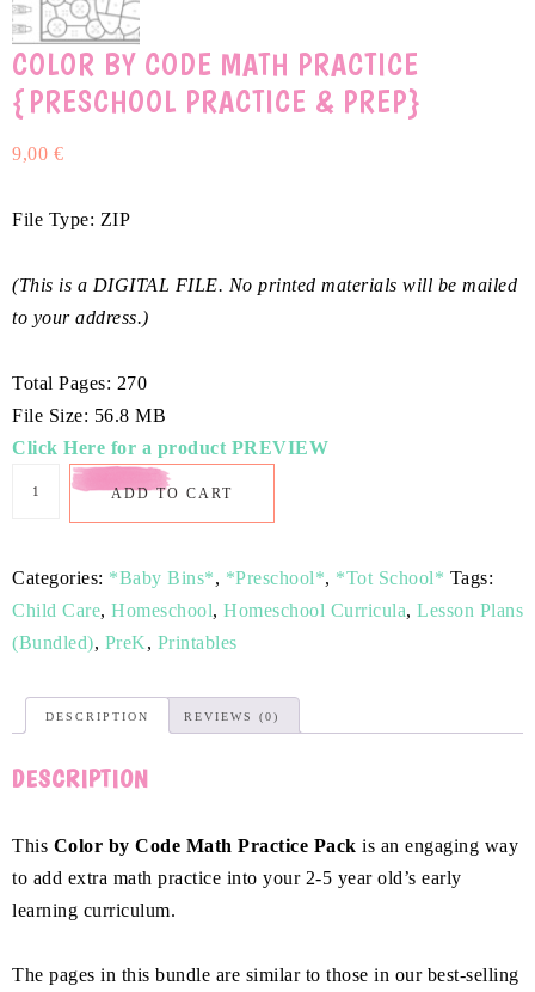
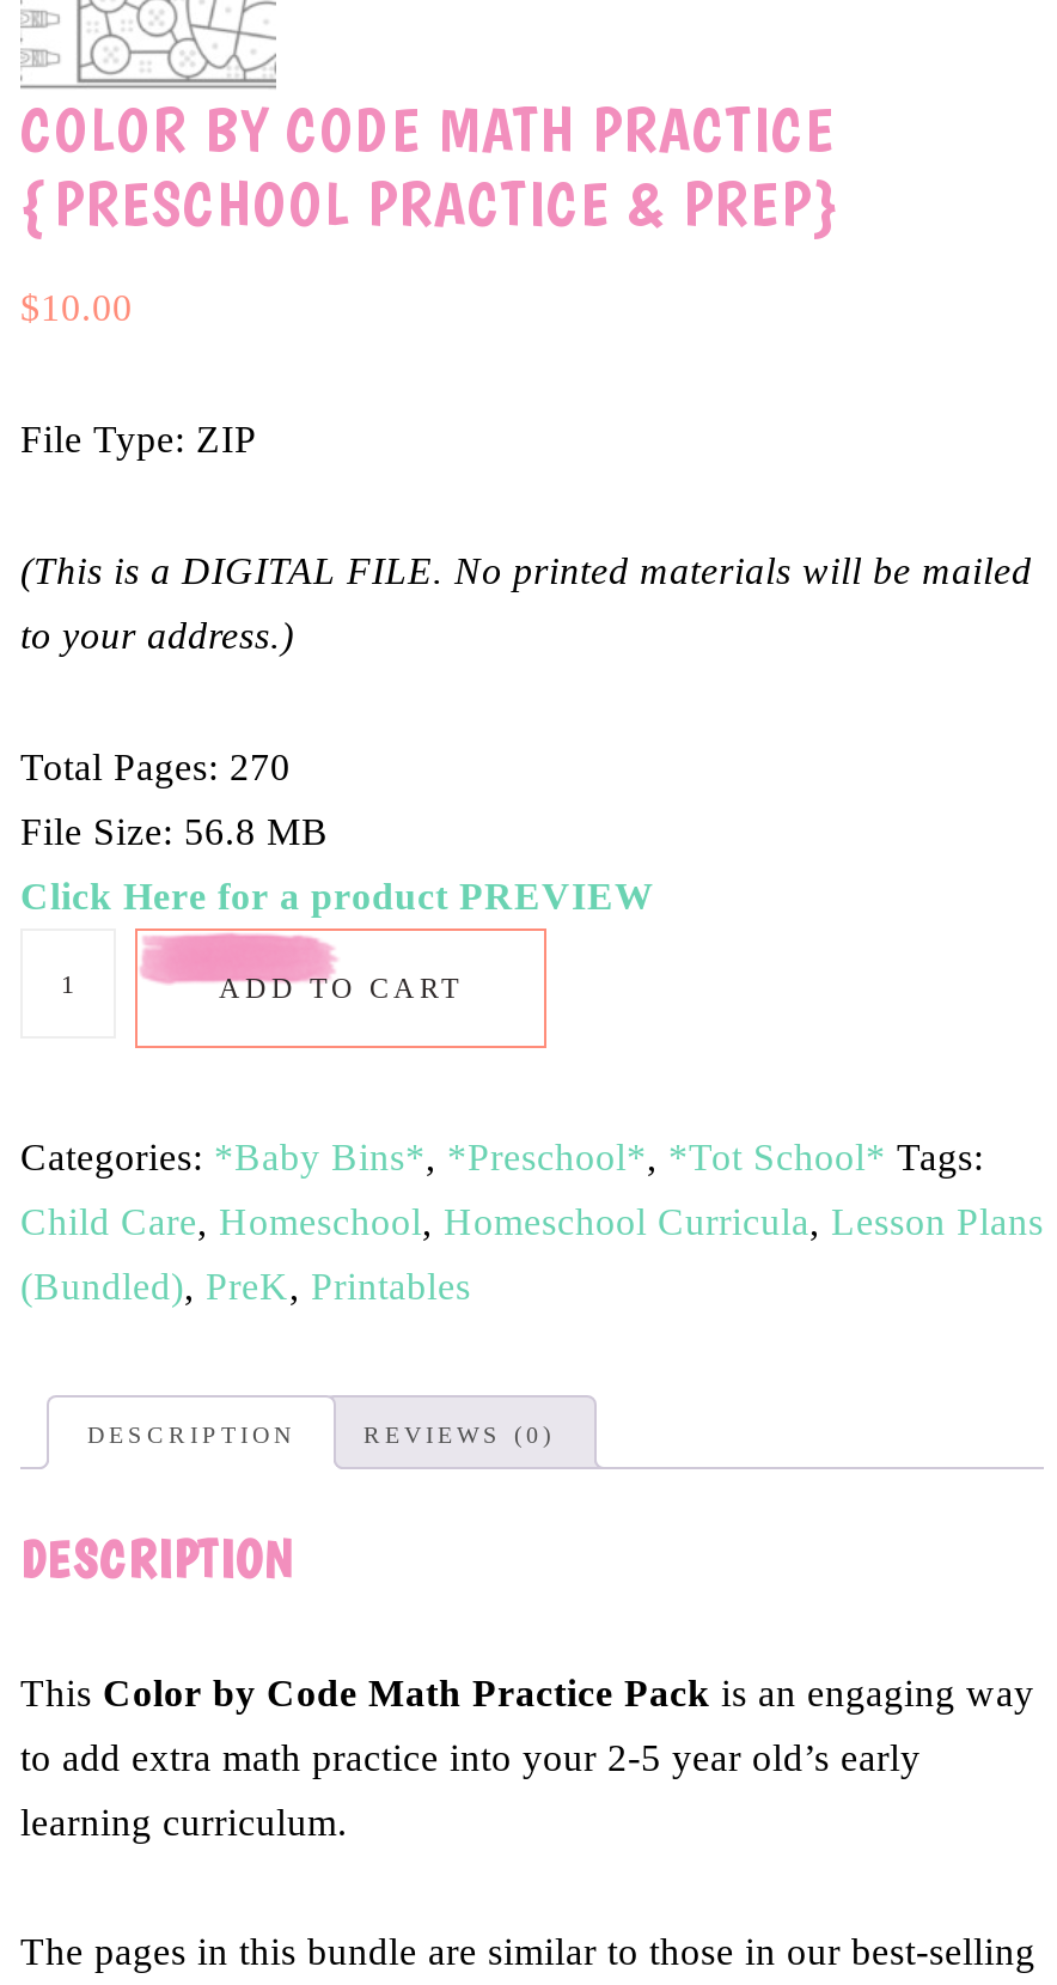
- 9,00 €
+ $10.00
